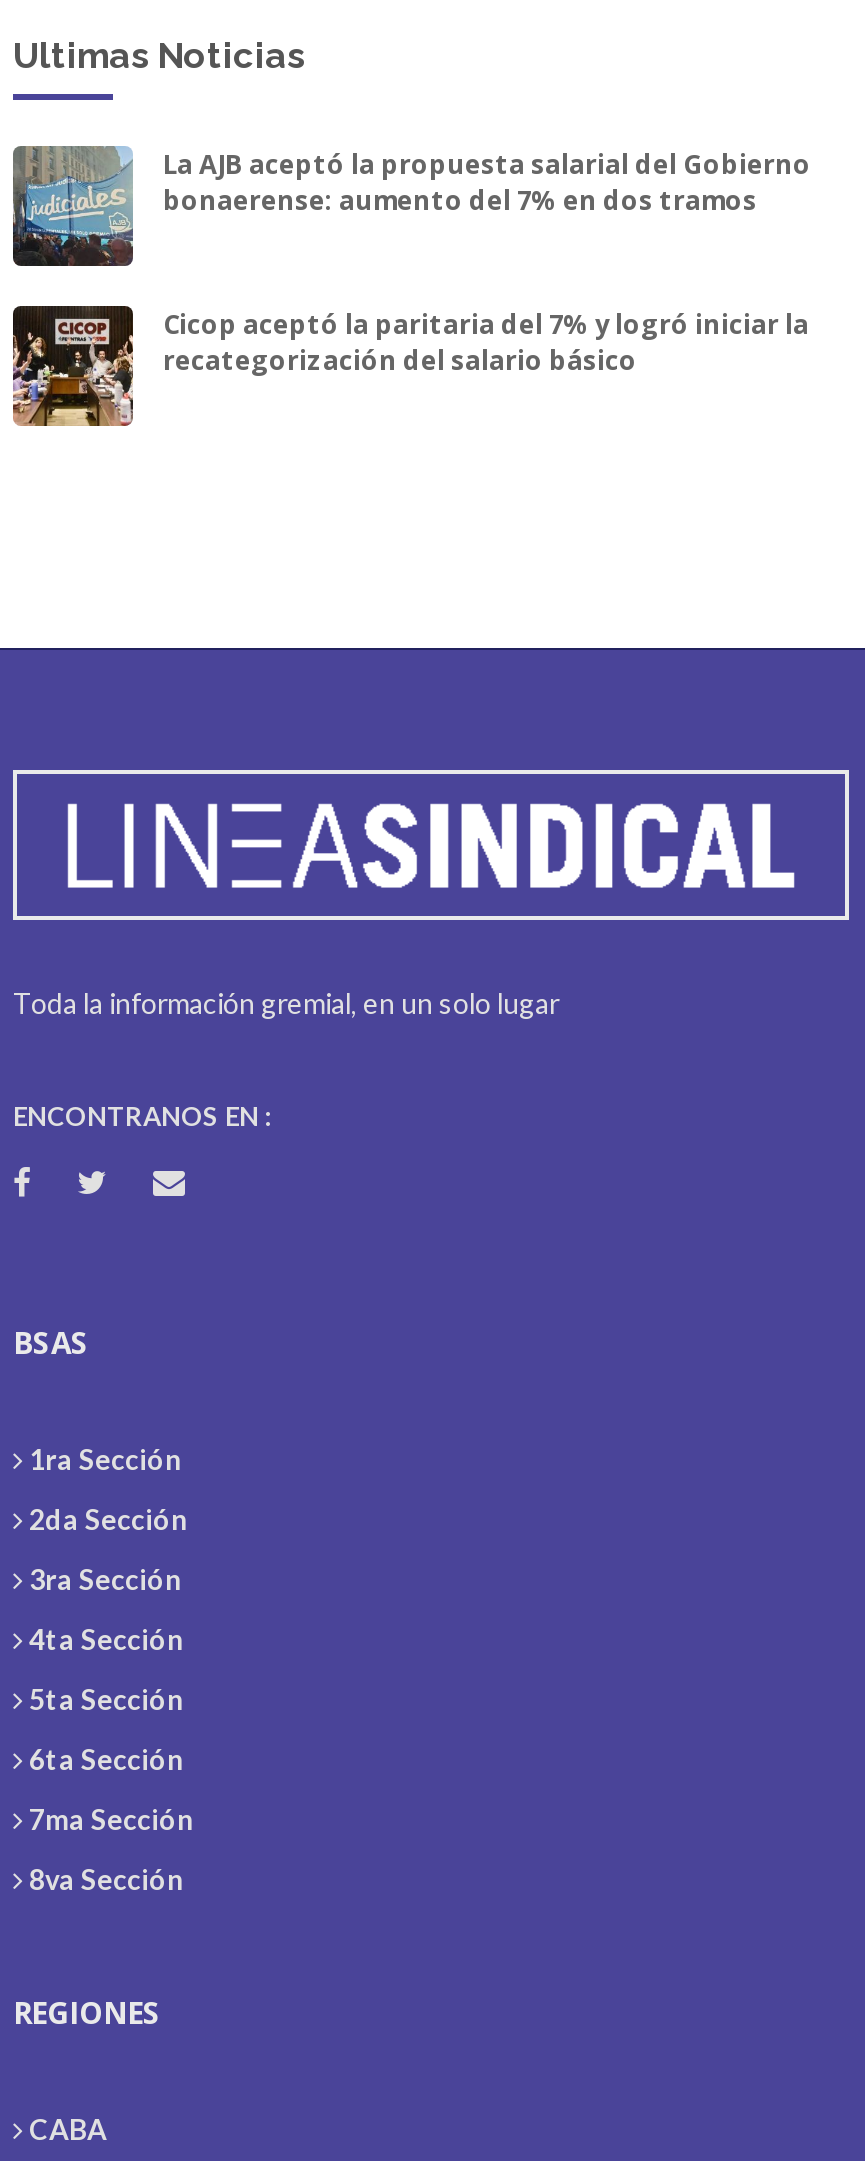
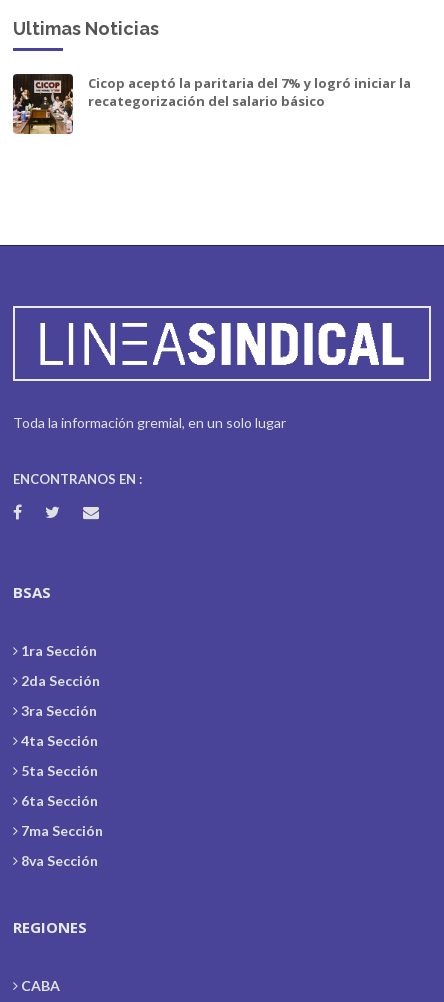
- [image]
- La AJB aceptó la propuesta salarial del Gobierno
- bonaerense: aumento del 7% en dos tramos
